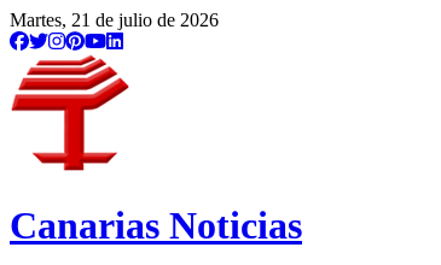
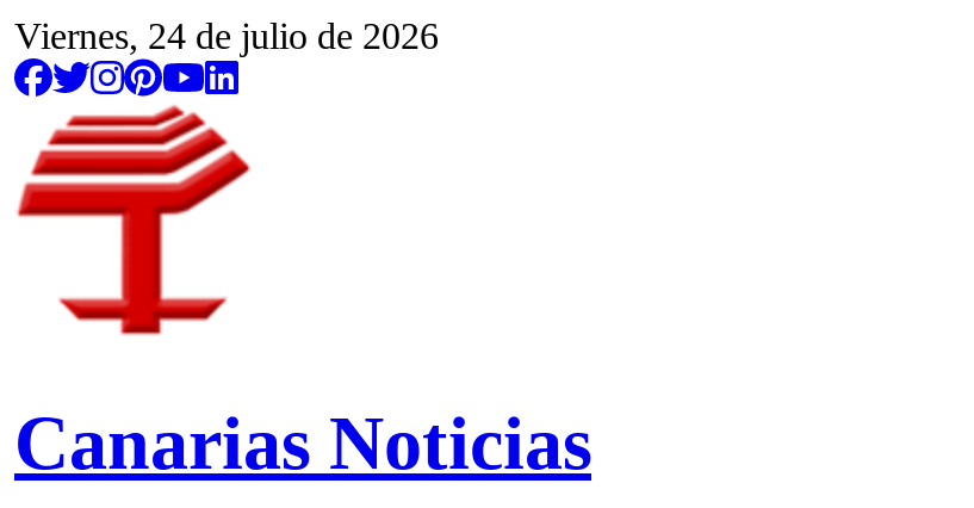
- Martes, 21 de julio de 2026
+ Viernes, 24 de julio de 2026
